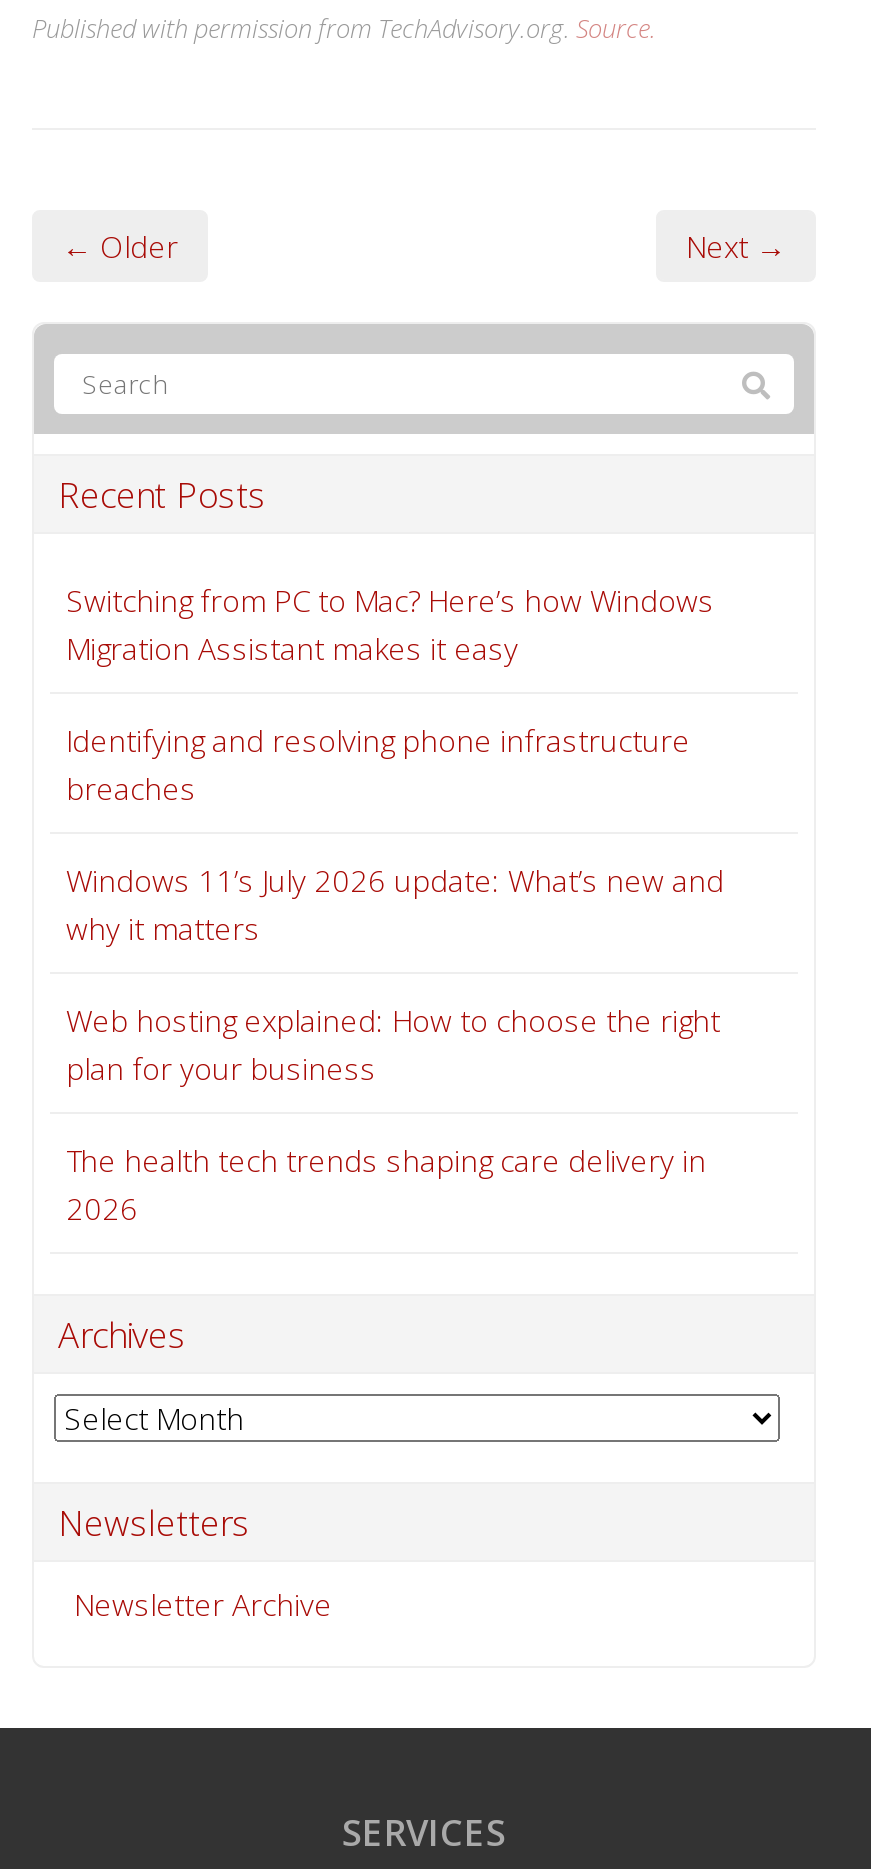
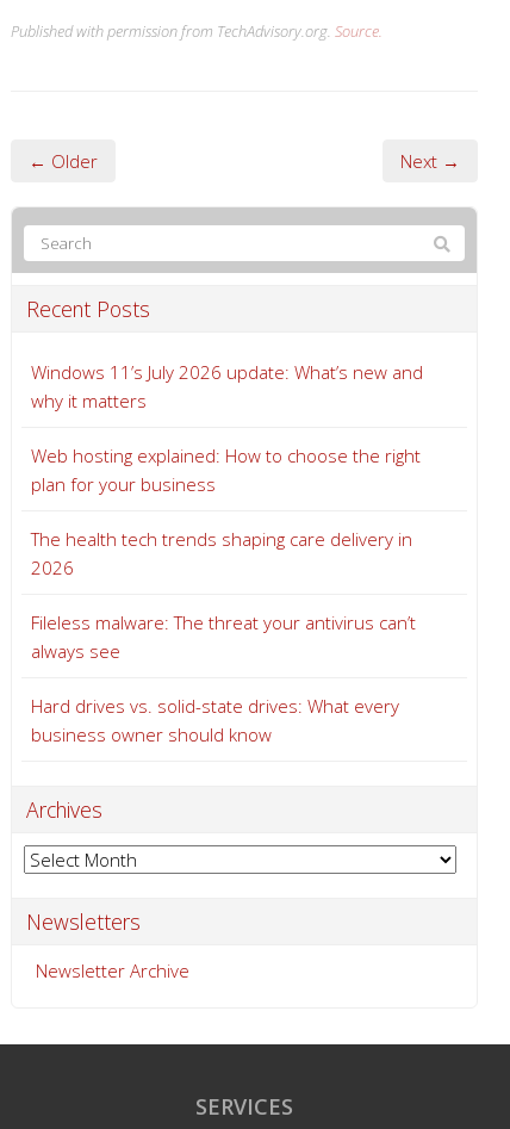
- Switching from PC to Mac? Here’s how Windows
- Migration Assistant makes it easy
- Identifying and resolving phone infrastructure
- breaches

moved up: Windows 11’s July 2026 update: What’s new and | why it matters | Web hosting explained: How to choose the right | plan for your business | The health tech trends shaping care delivery in | 2026

+ Fileless malware: The threat your antivirus can’t
+ always see
+ Hard drives vs. solid-state drives: What every
+ business owner should know
